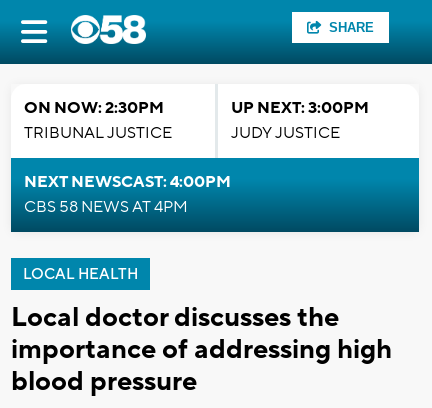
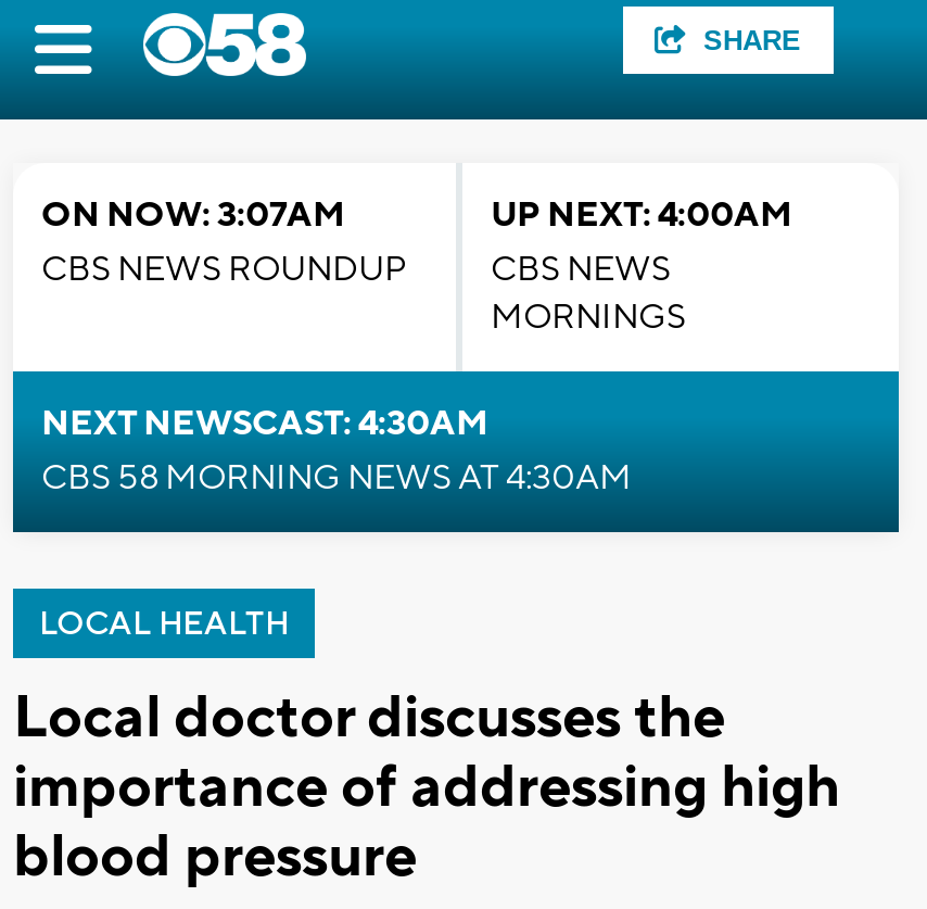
- ON NOW: 2:30PM
- TRIBUNAL JUSTICE
+ ON NOW: 3:07AM
+ CBS NEWS ROUNDUP

- UP NEXT: 3:00PM
- JUDY JUSTICE
+ UP NEXT: 4:00AM
+ CBS NEWS
+ MORNINGS

- NEXT NEWSCAST: 4:00PM
- CBS 58 NEWS AT 4PM
+ NEXT NEWSCAST: 4:30AM
+ CBS 58 MORNING NEWS AT 4:30AM
